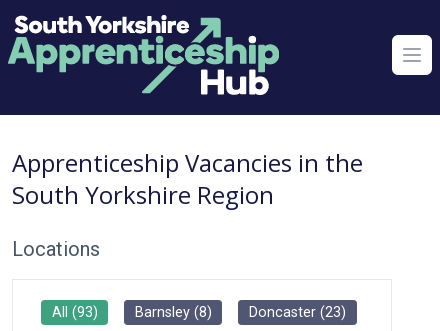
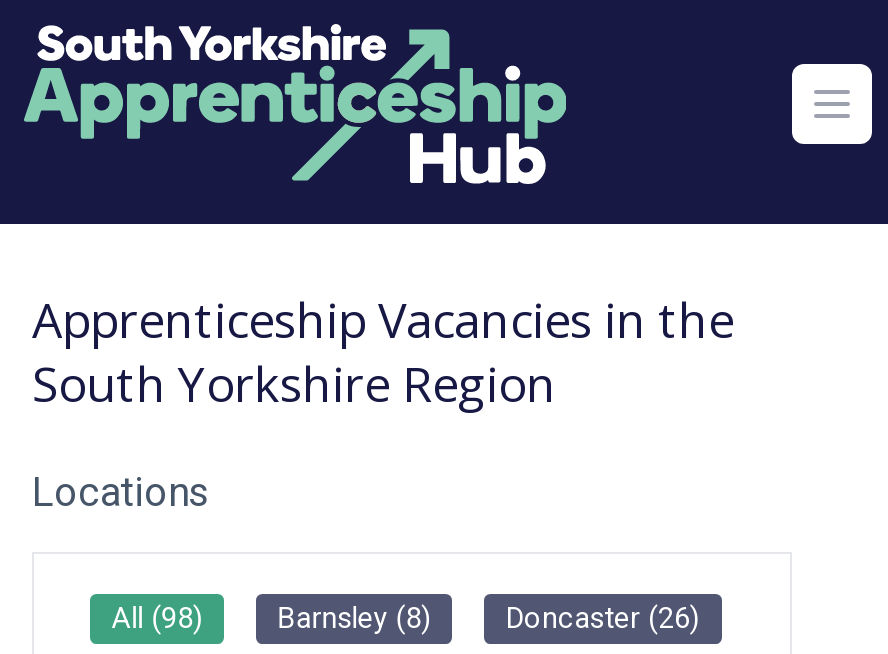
- All (93)
+ All (98)

- Doncaster (23)
+ Doncaster (26)
